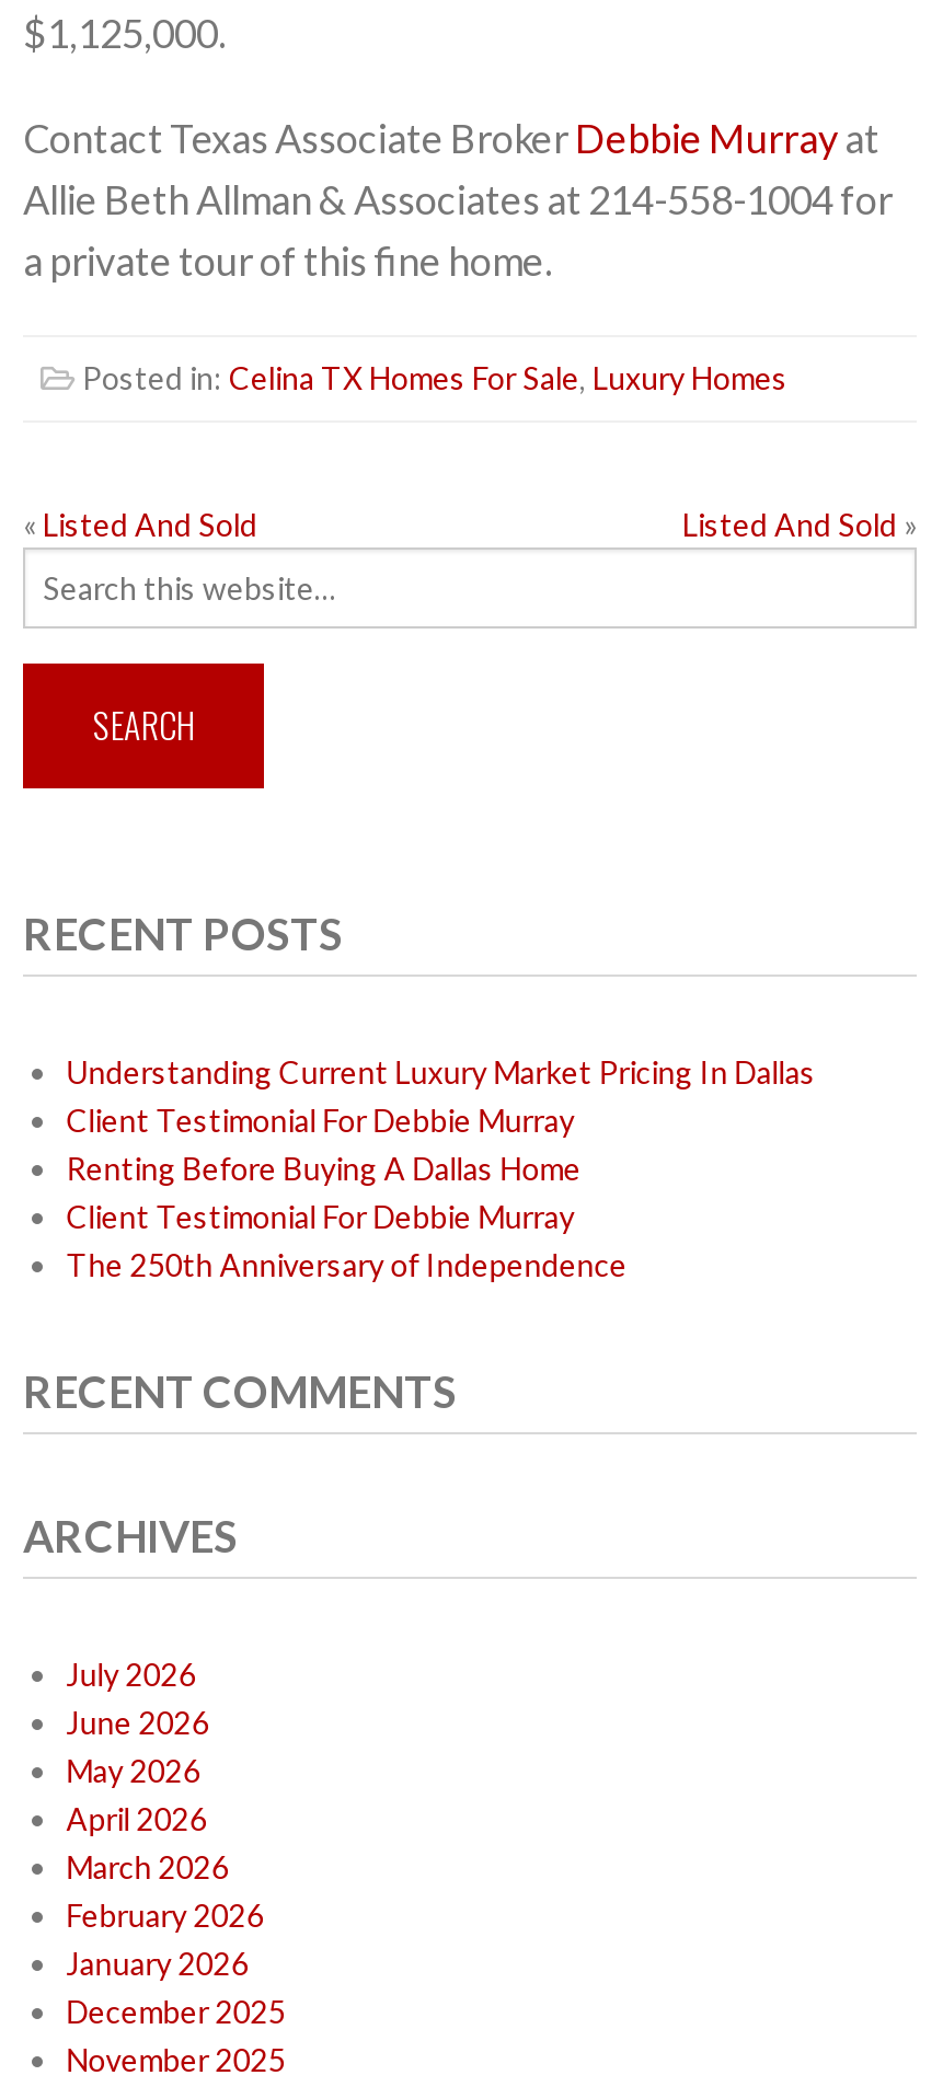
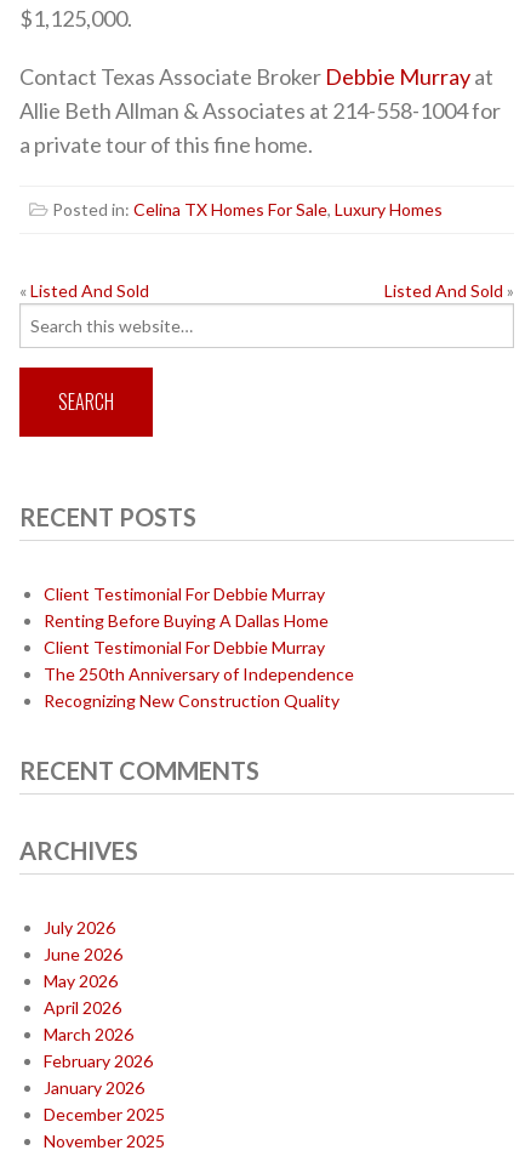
- Understanding Current Luxury Market Pricing In Dallas

moved up: Client Testimonial For Debbie Murray | Renting Before Buying A Dallas Home | Client Testimonial For Debbie Murray | The 250th Anniversary of Independence

+ Recognizing New Construction Quality
